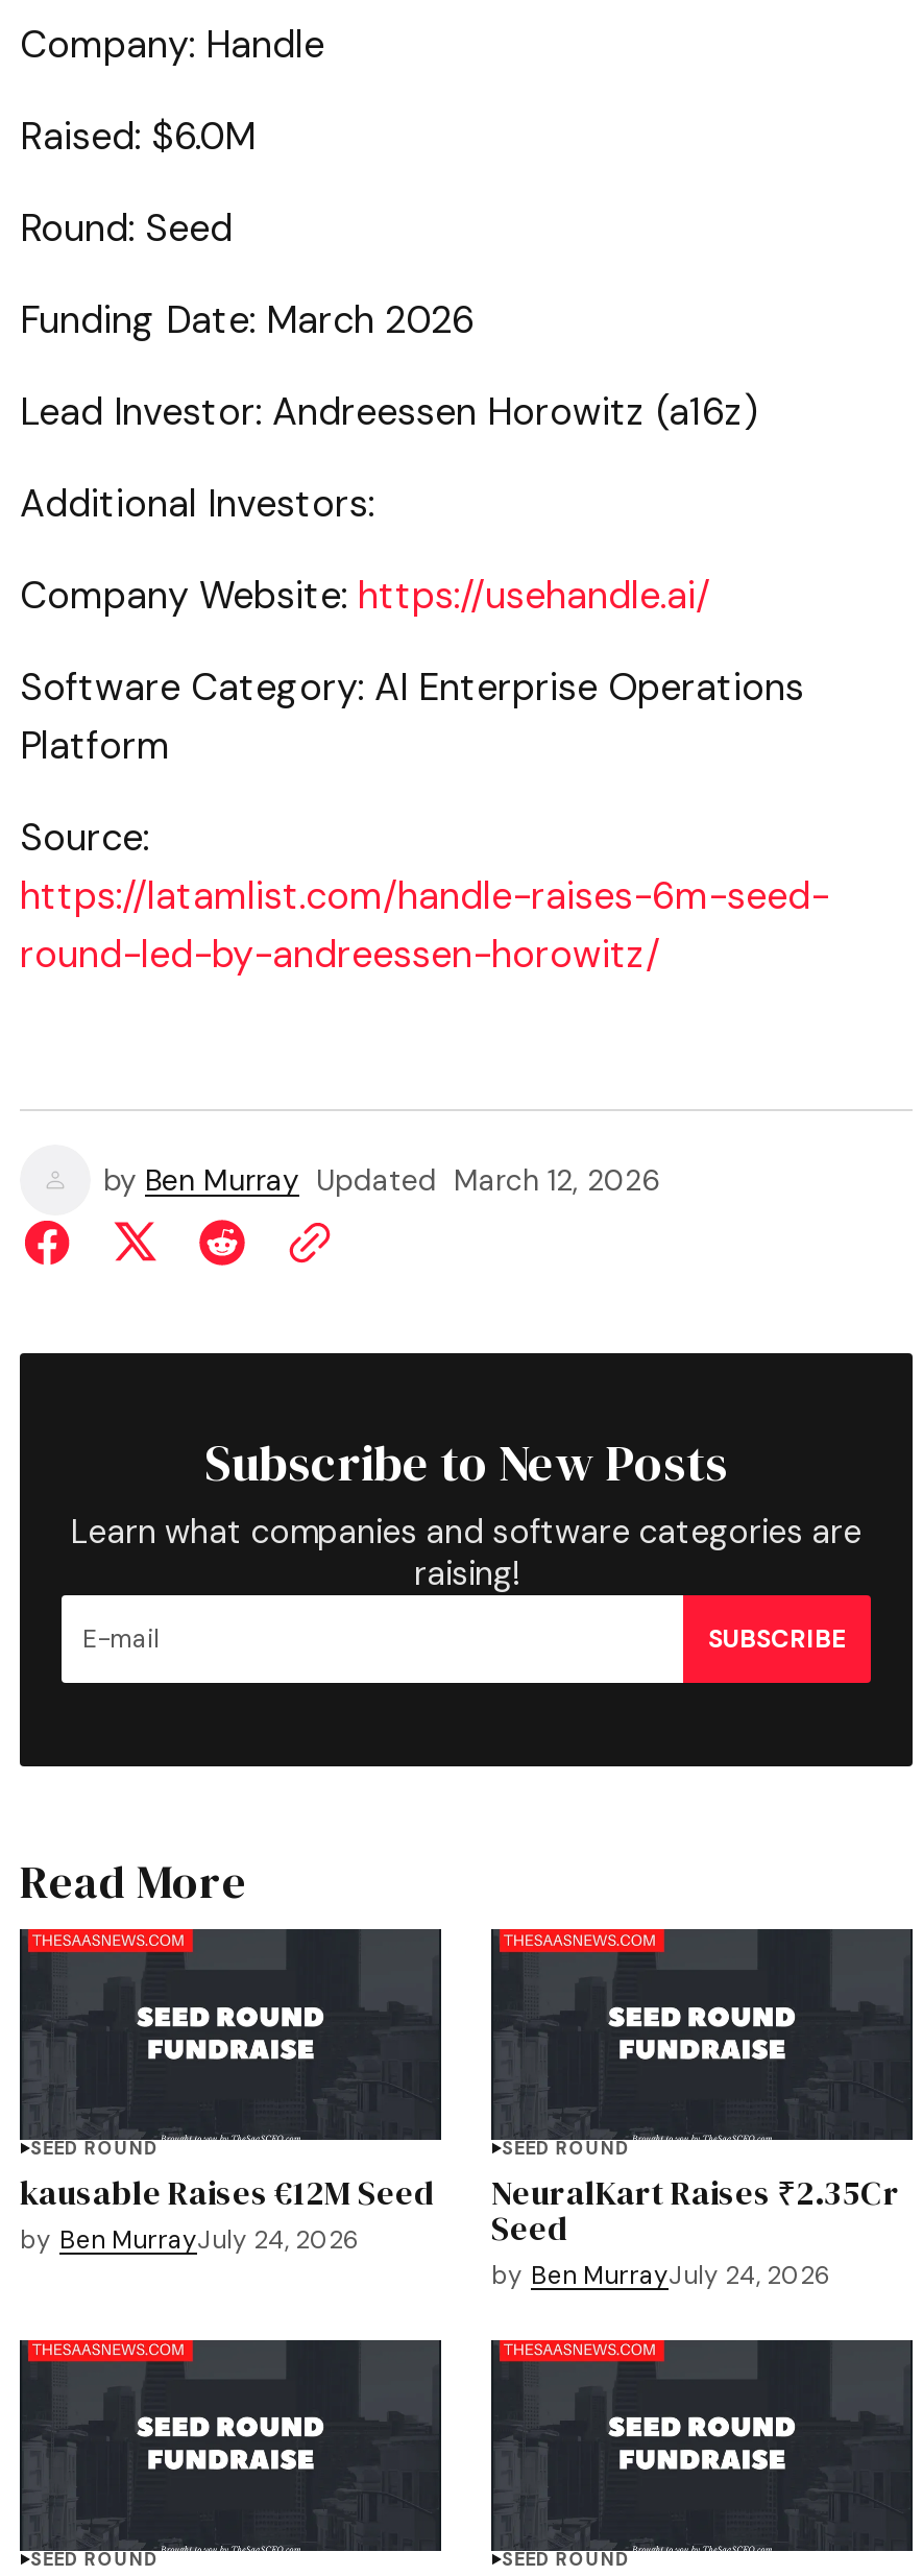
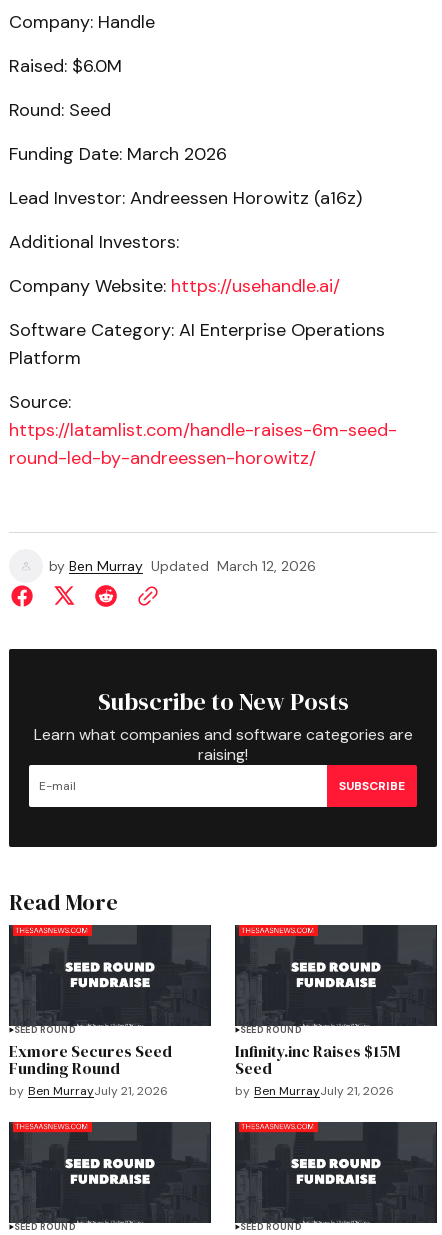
- kausable Raises €12M Seed
- by Ben MurrayJuly 24, 2026
+ Exmore Secures Seed
+ Funding Round
+ by Ben MurrayJuly 21, 2026

- NeuralKart Raises ₹2.35Cr
+ Infinity.inc Raises $15M

- by Ben MurrayJuly 24, 2026
+ by Ben MurrayJuly 21, 2026
